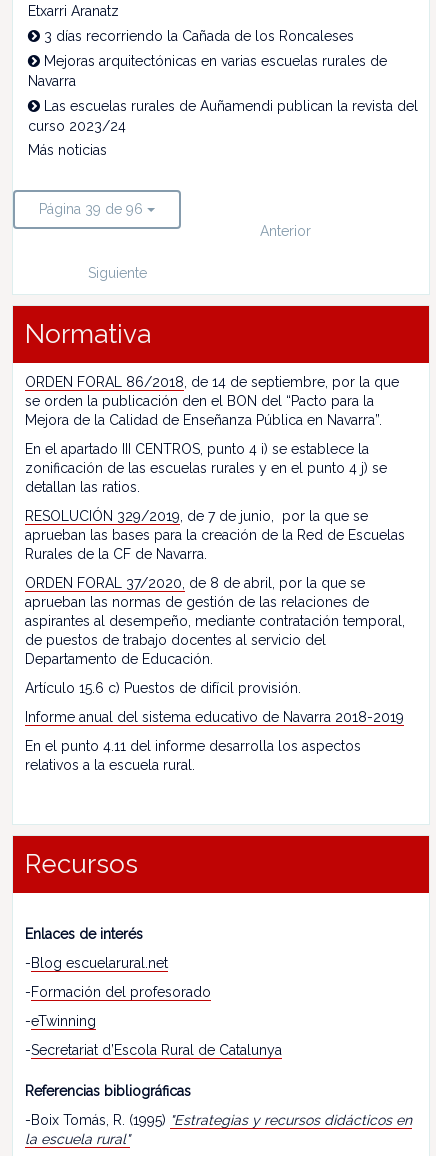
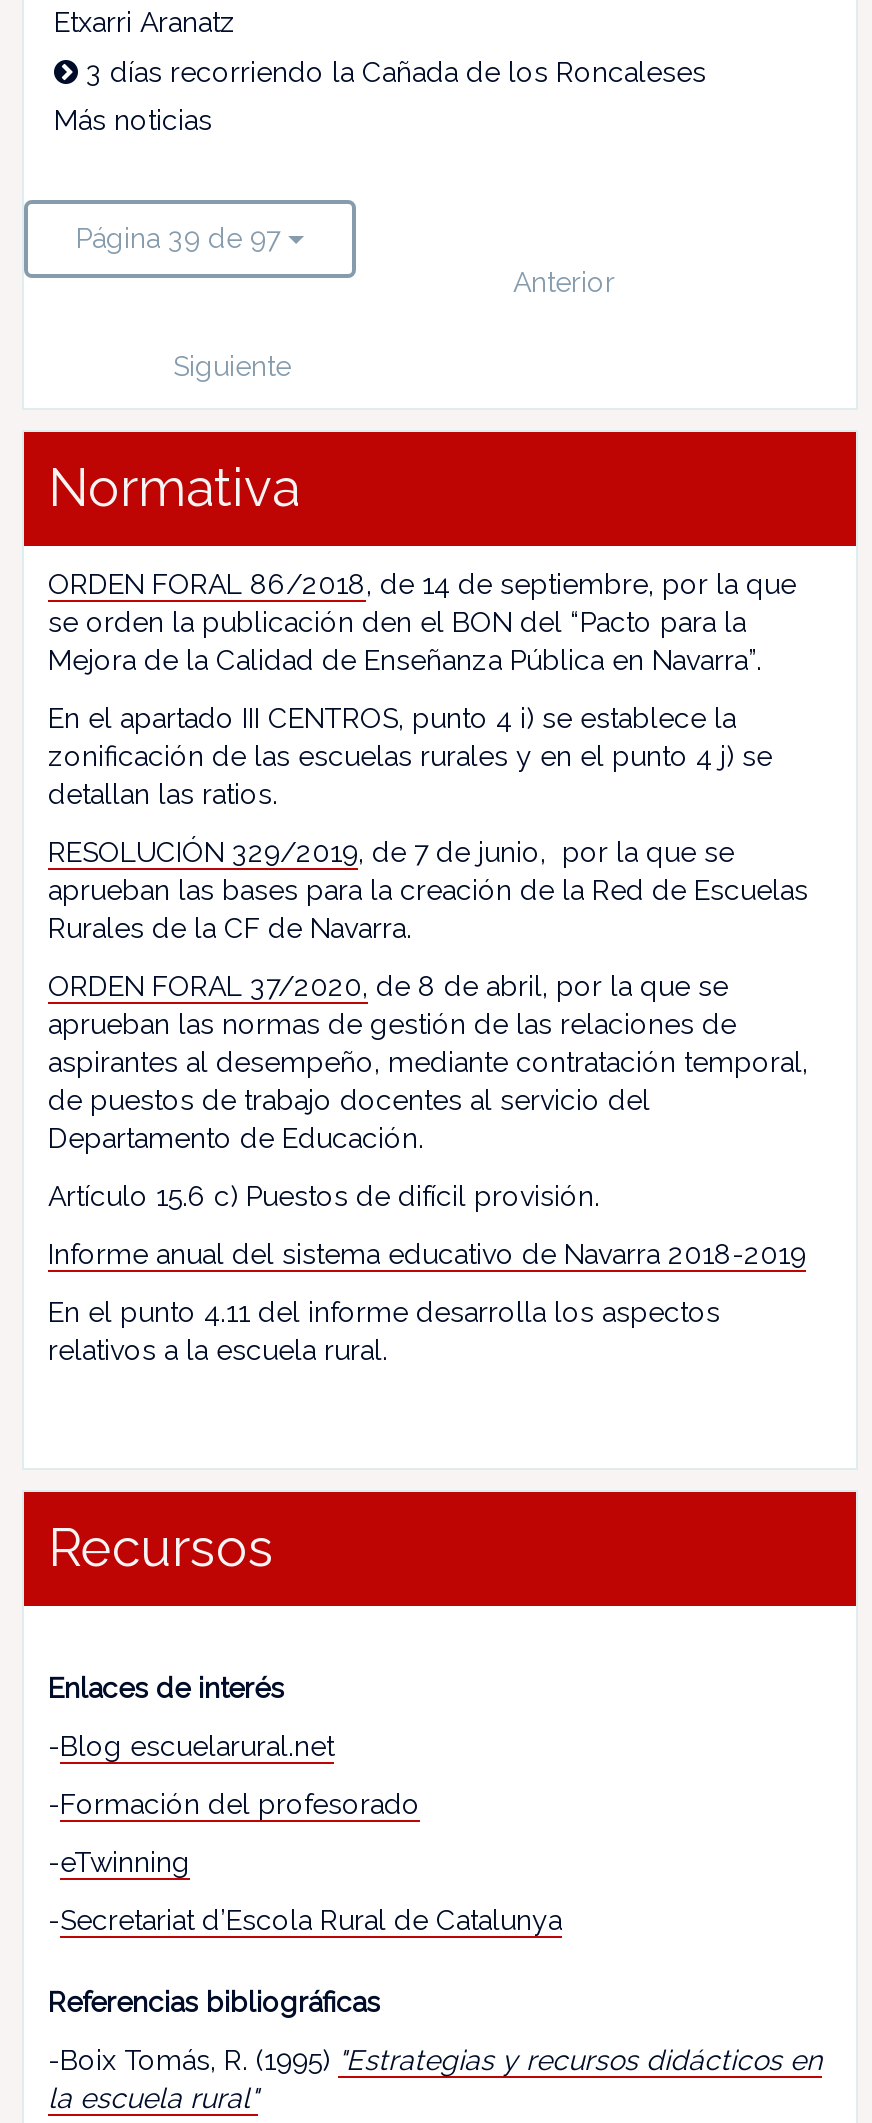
- Mejoras arquitectónicas en varias escuelas rurales de
- Navarra
- Las escuelas rurales de Auñamendi publican la revista del
- curso 2023/24

- Página 39 de 96
+ Página 39 de 97
